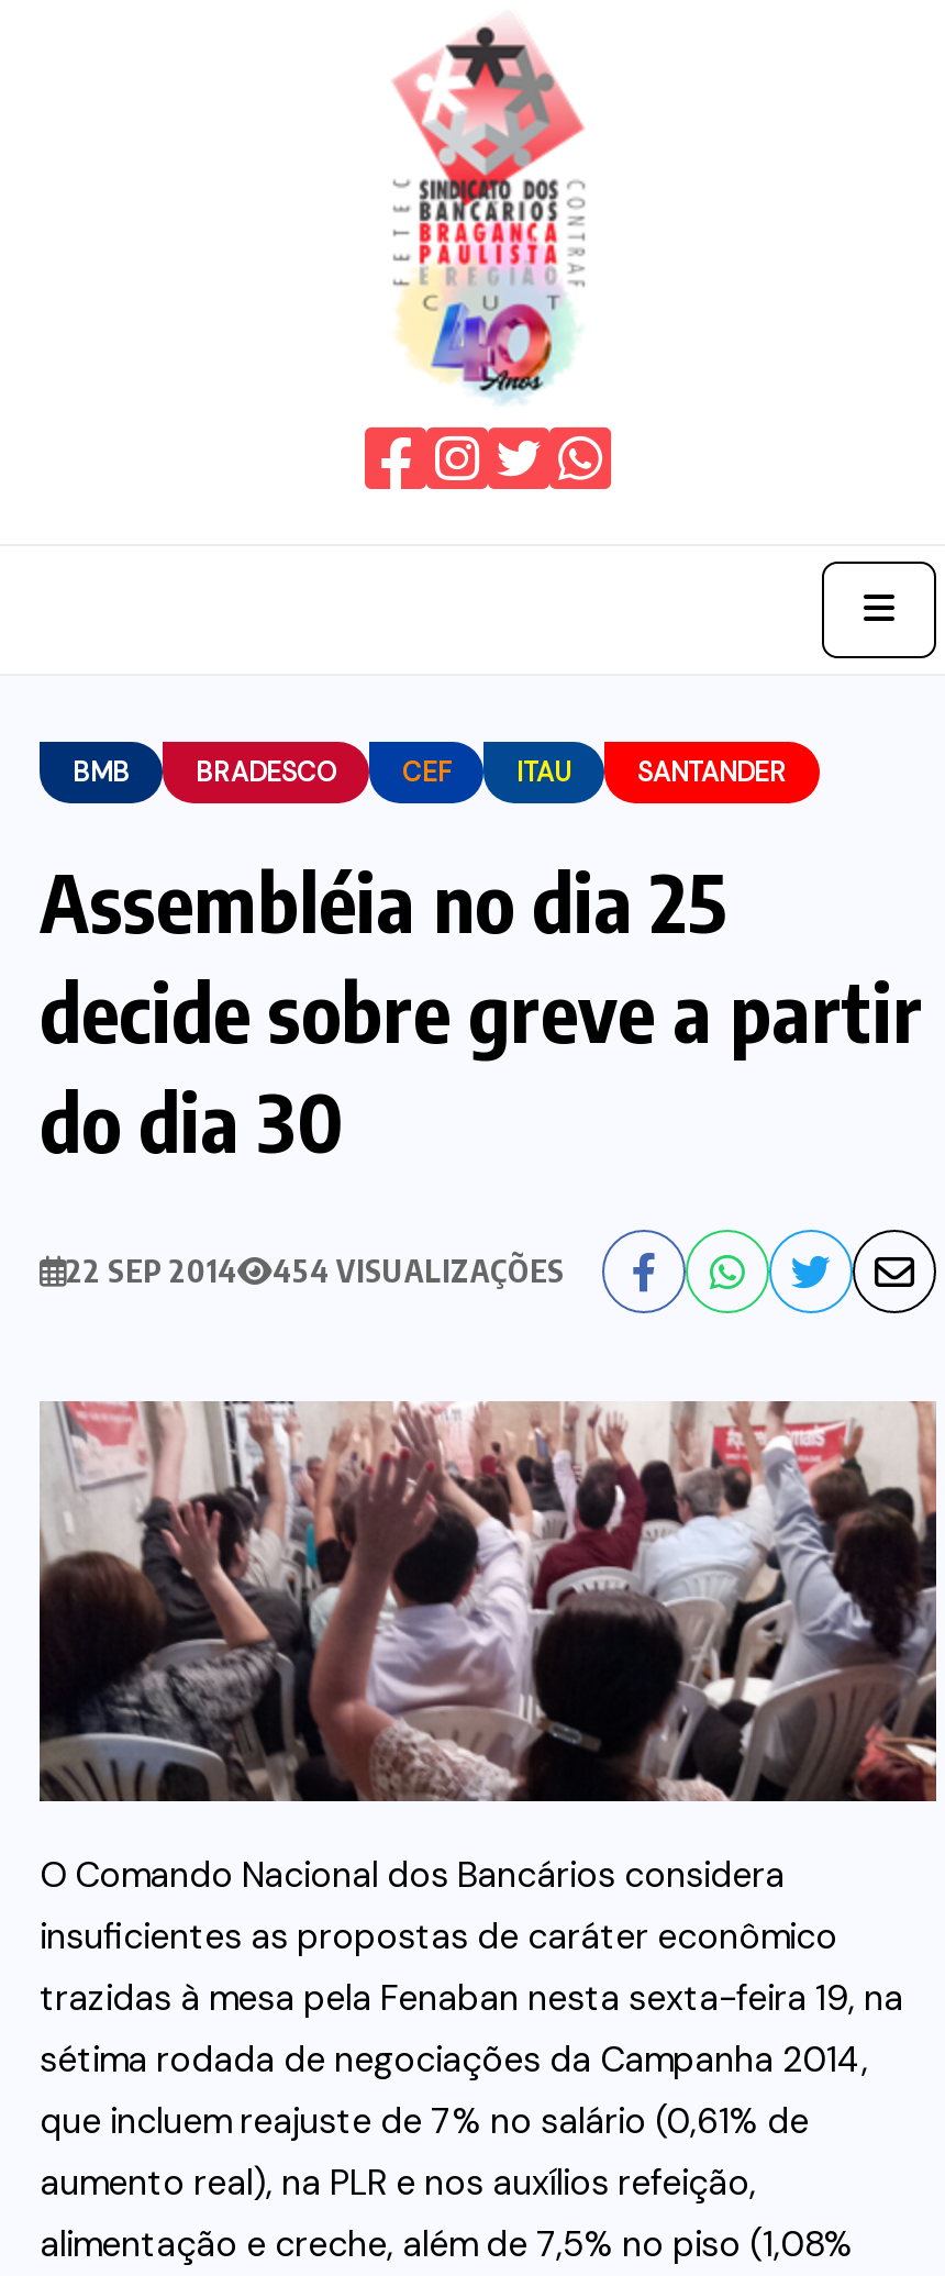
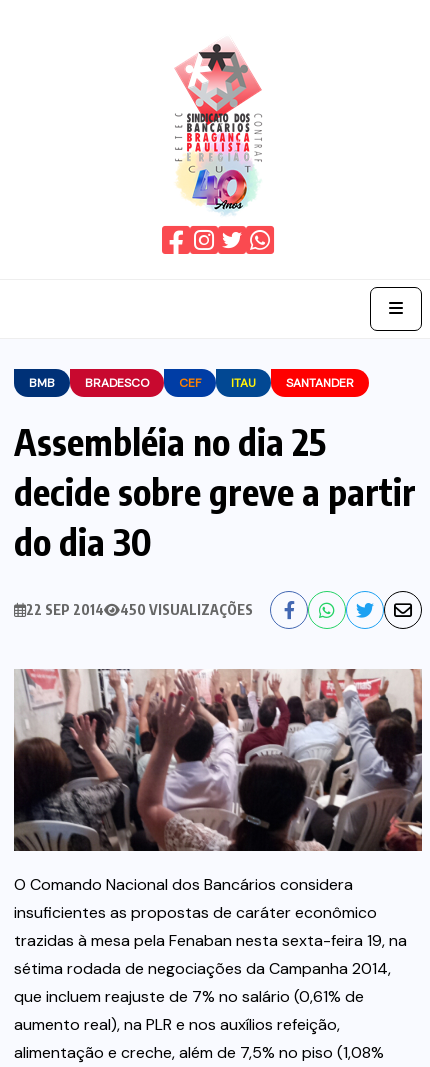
- 454 VISUALIZAÇÕES
+ 450 VISUALIZAÇÕES
